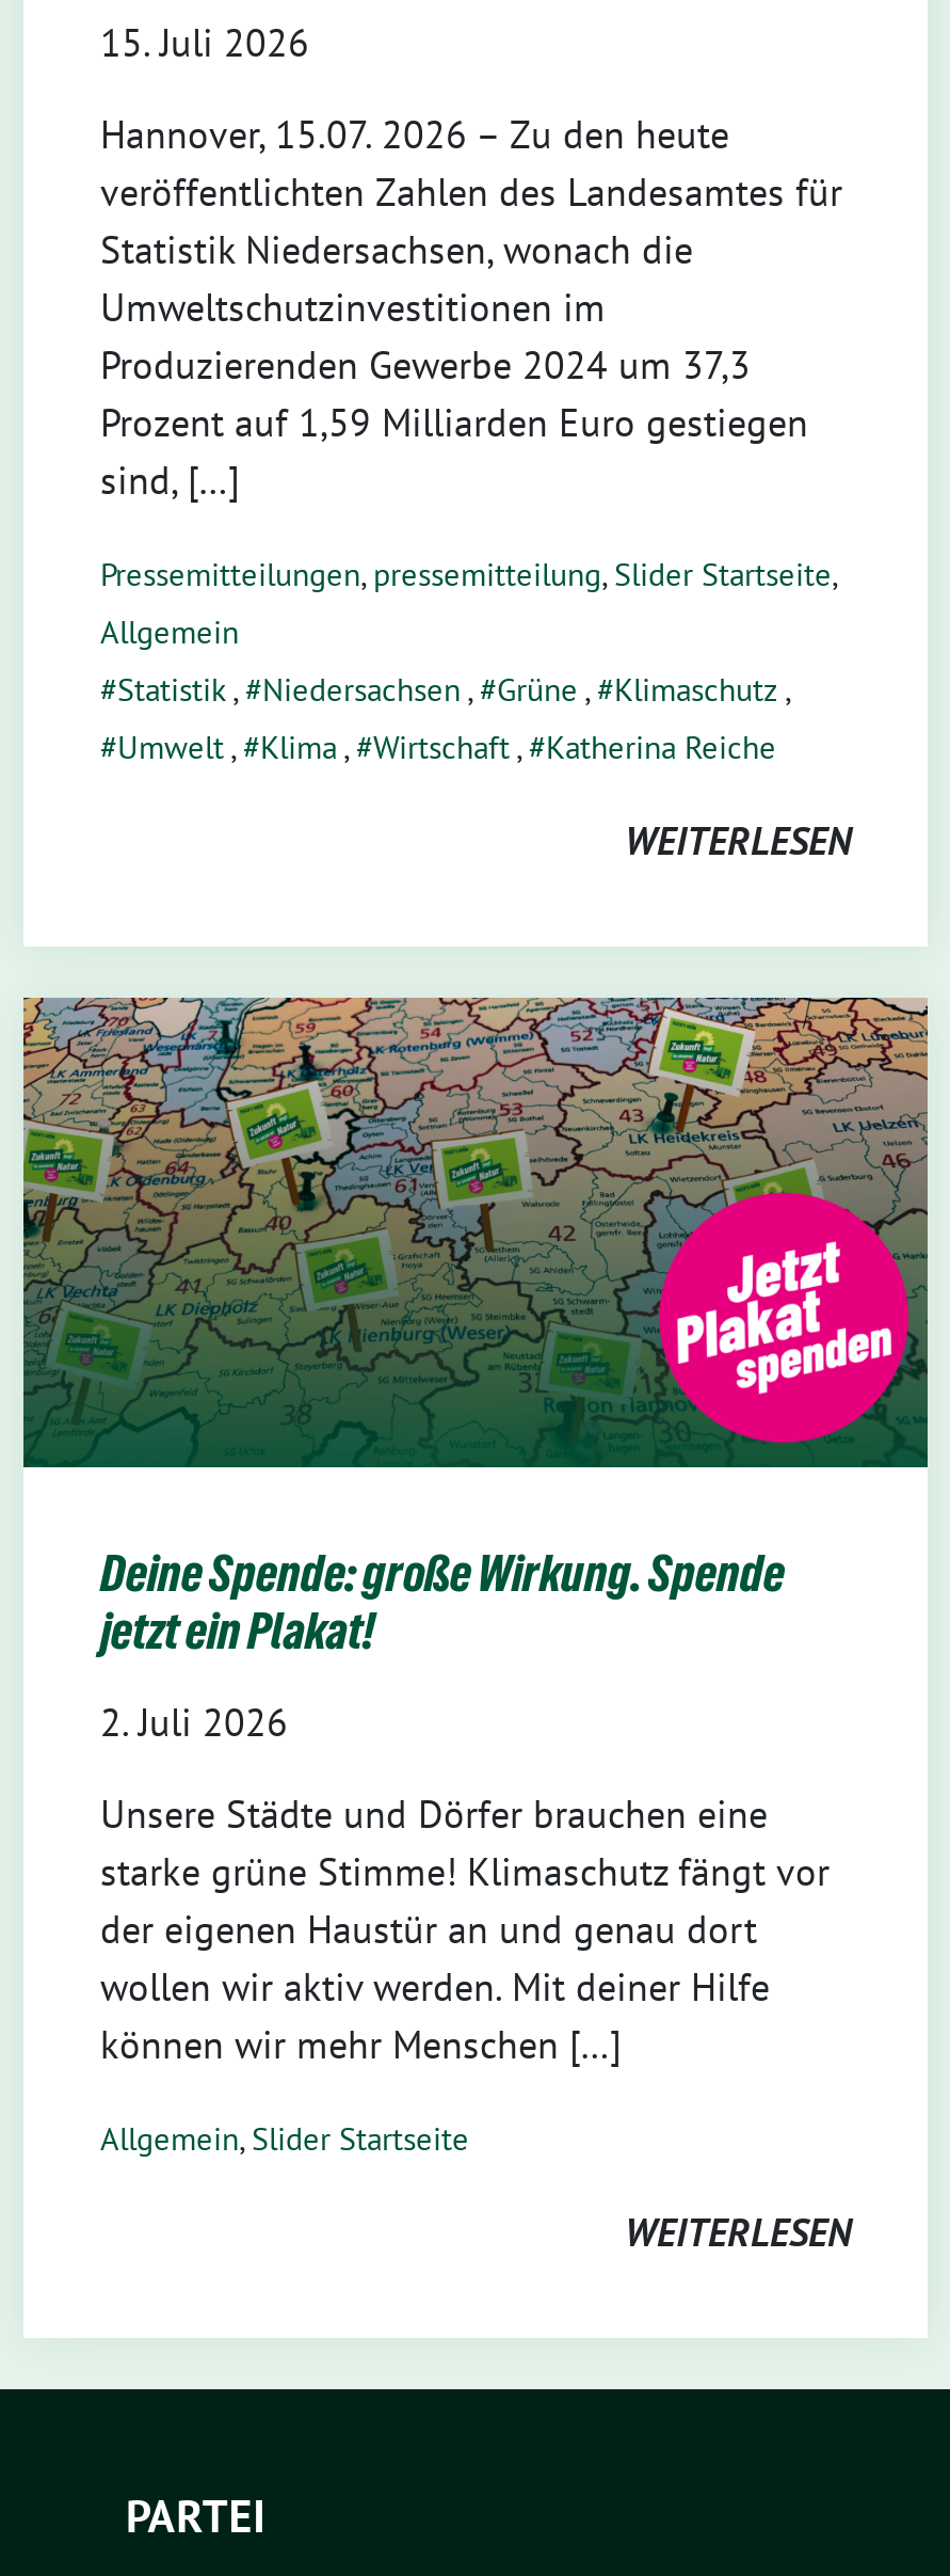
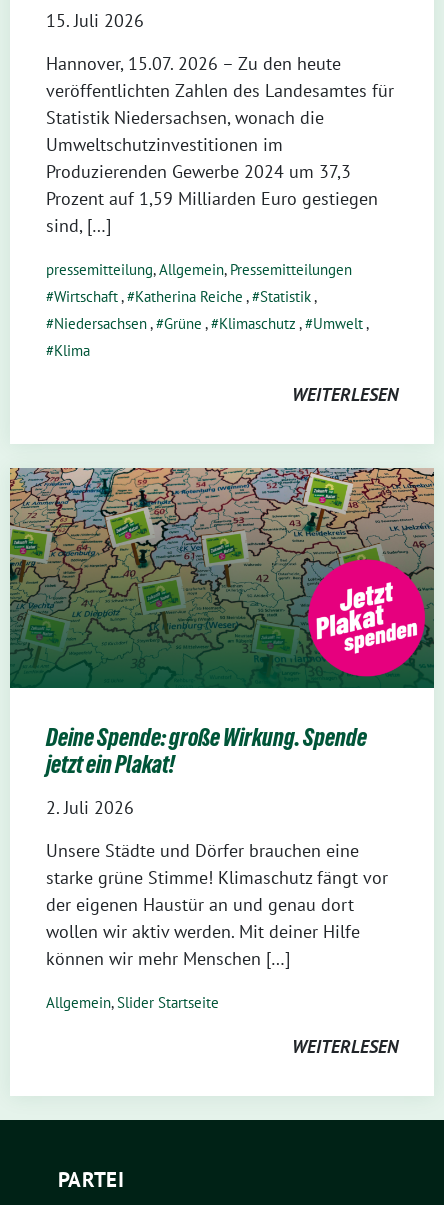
- Pressemitteilungen, pressemitteilung, Slider Startseite
- Allgemein
- Statistik , Niedersachsen , Grüne , Klimaschutz
- Umwelt , Klima , Wirtschaft , Katherina Reiche
+ pressemitteilung, Allgemein, Pressemitteilungen
+ Wirtschaft , Katherina Reiche , Statistik
+ Niedersachsen , Grüne , Klimaschutz , Umwelt
+ Klima
